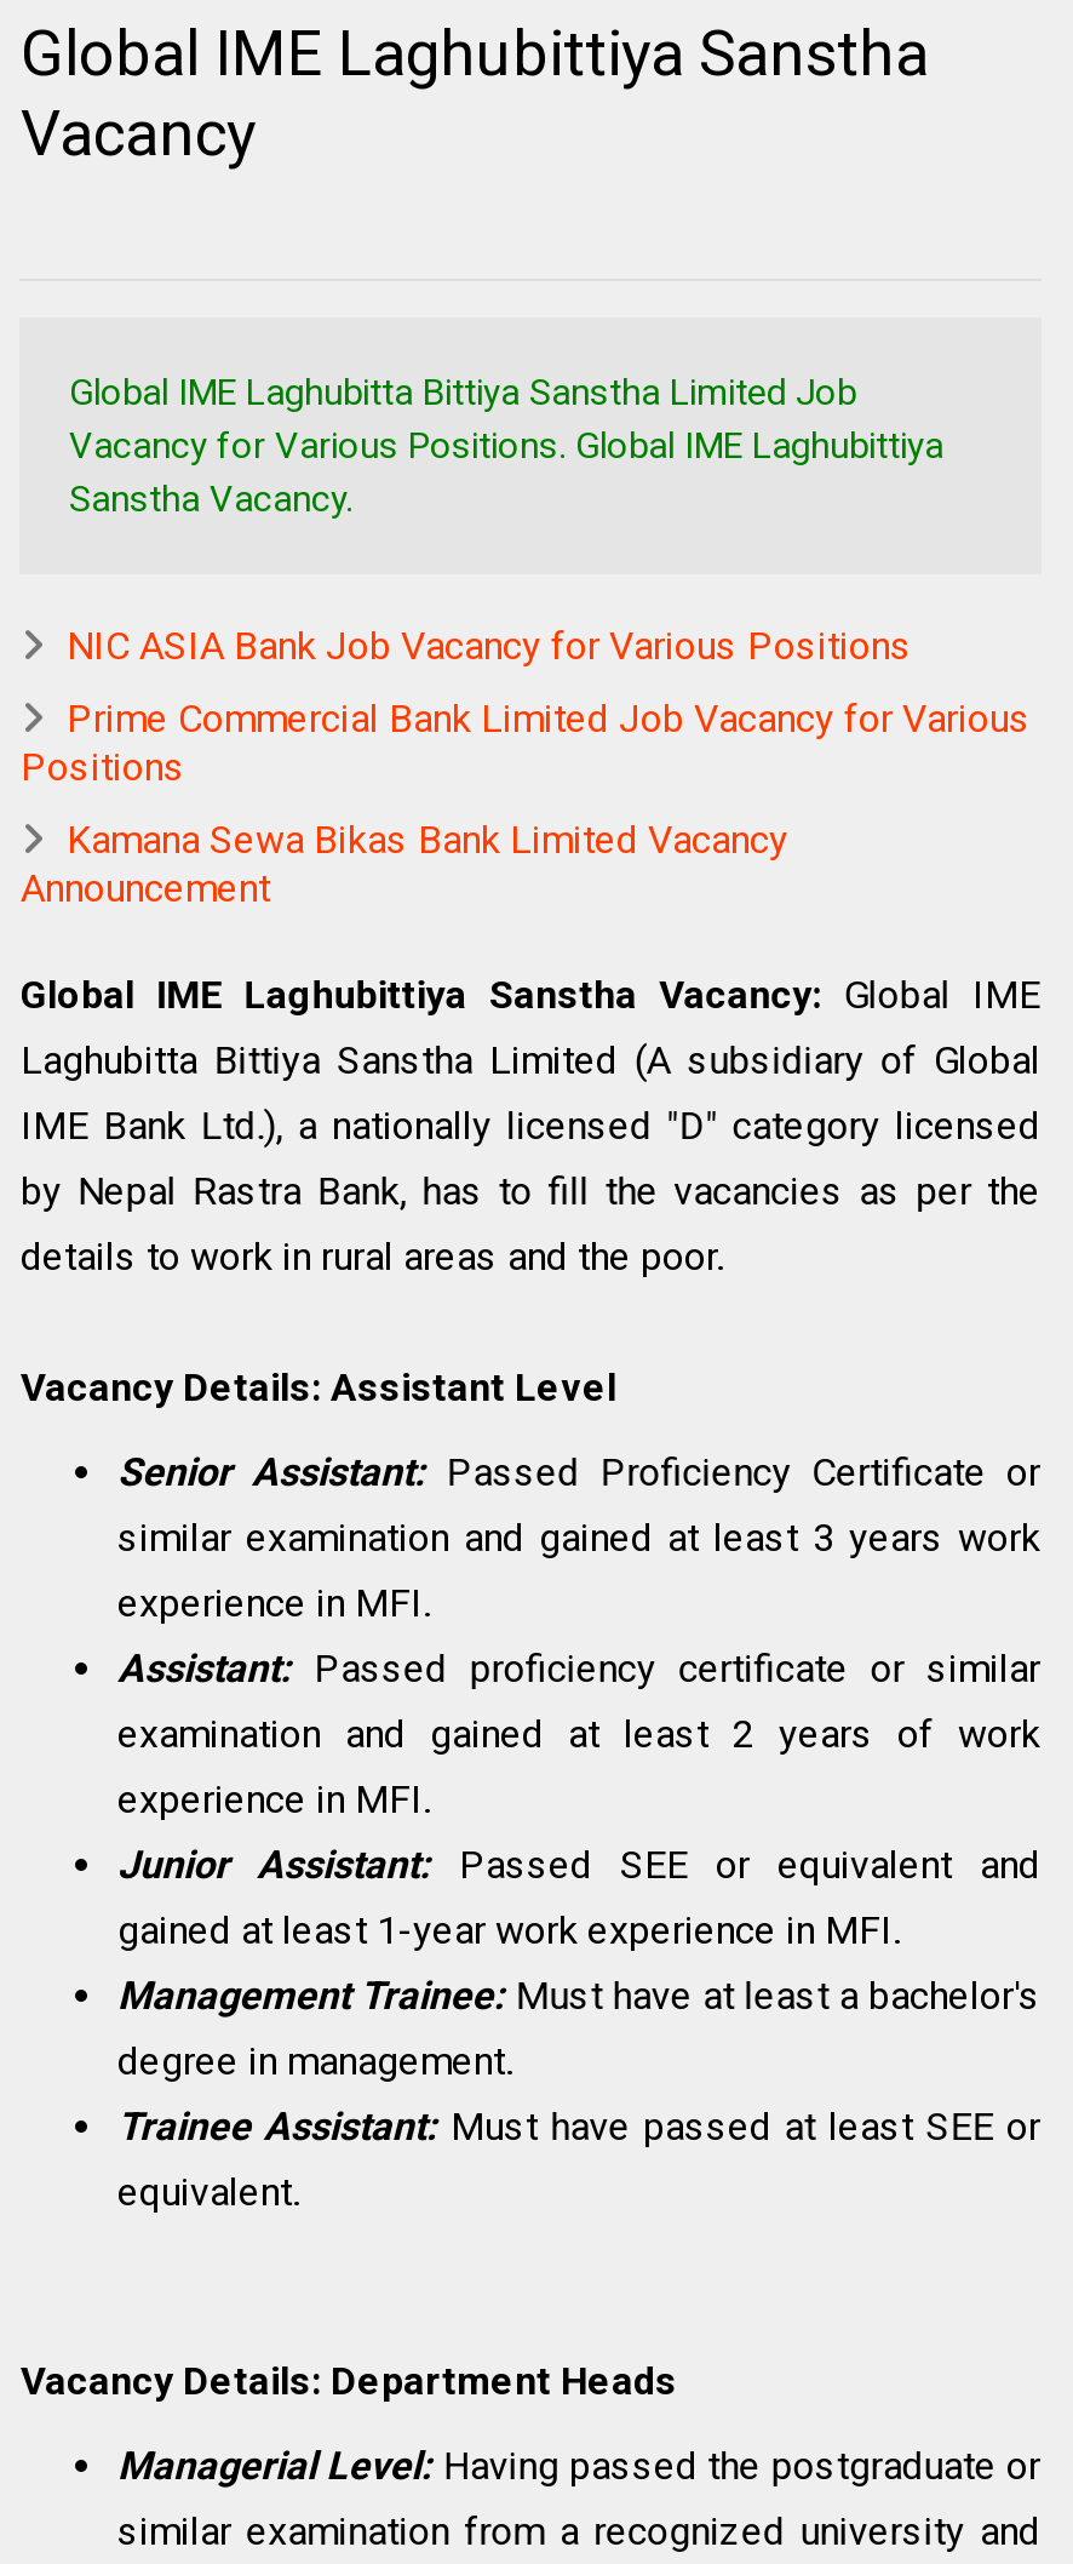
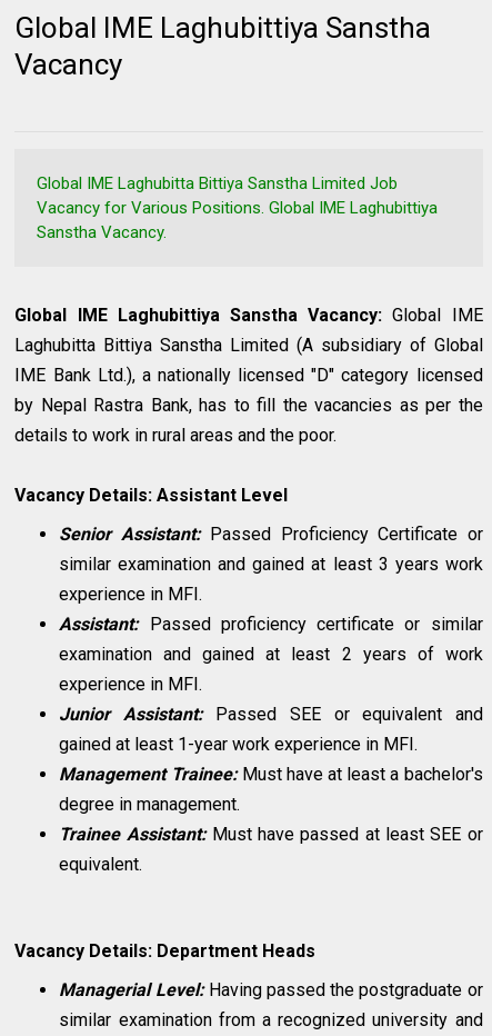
- NIC ASIA Bank Job Vacancy for Various Positions
- Prime Commercial Bank Limited Job Vacancy for Various
- Positions
- Kamana Sewa Bikas Bank Limited Vacancy
- Announcement
